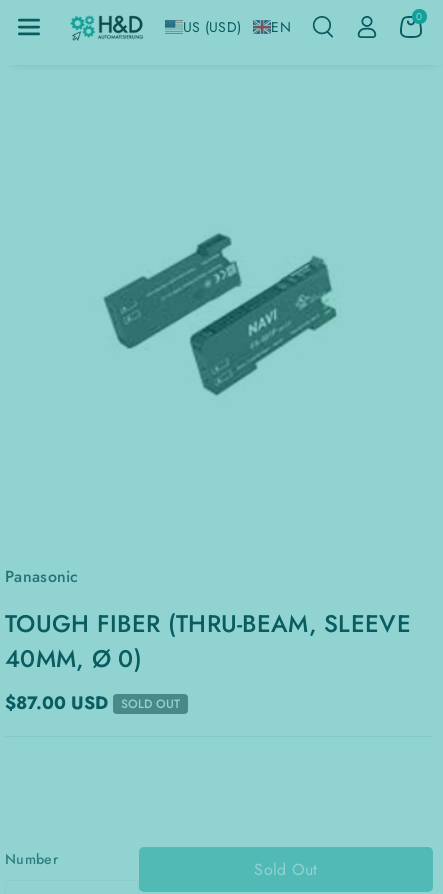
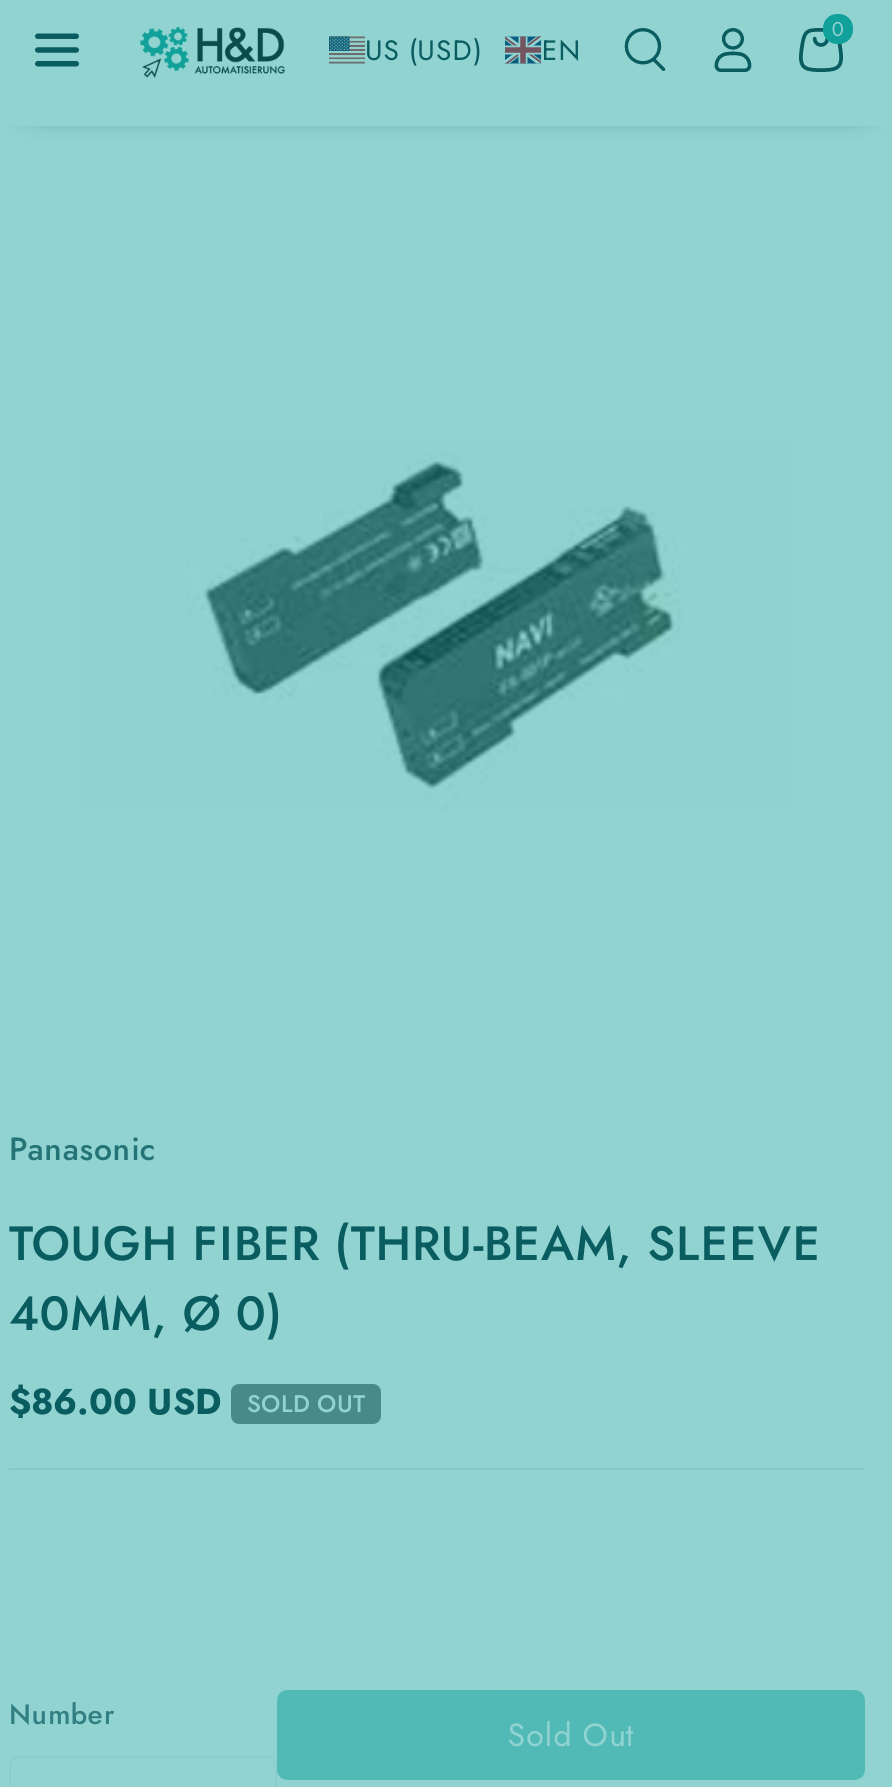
- $87.00 USD SOLD OUT
+ $86.00 USD SOLD OUT
